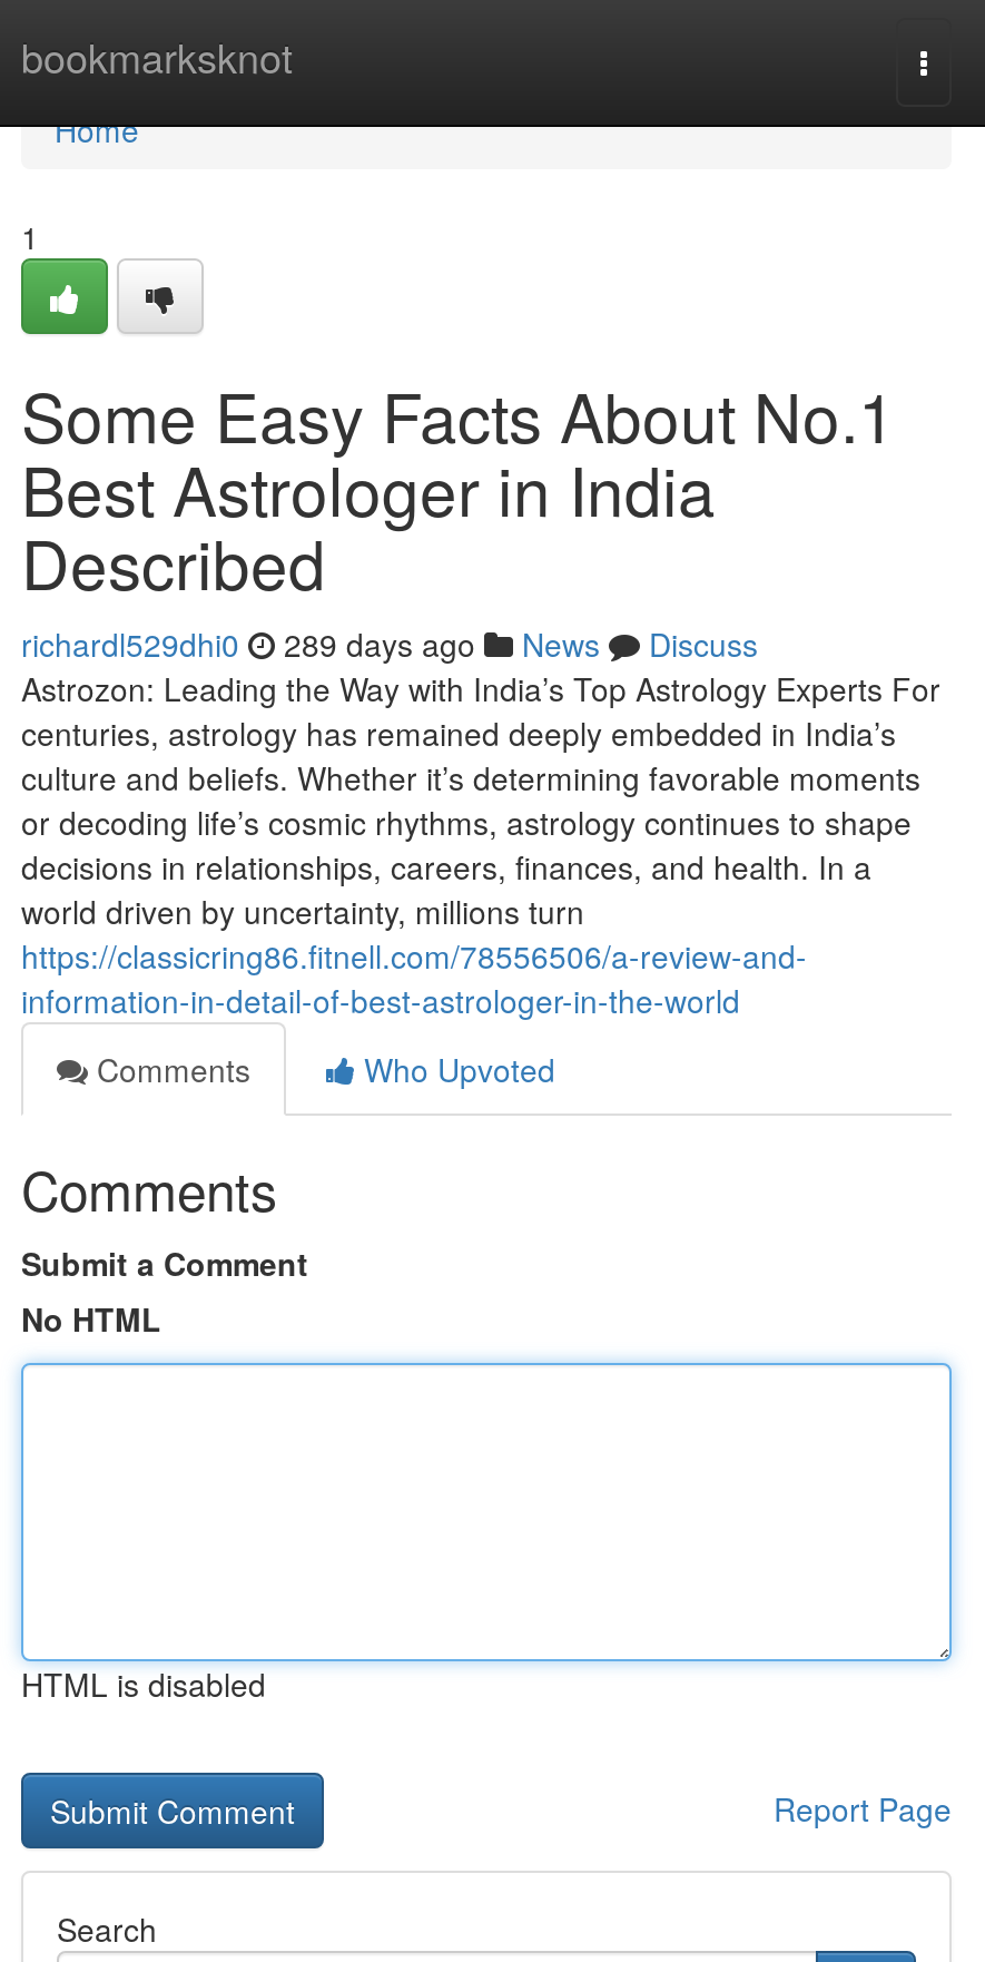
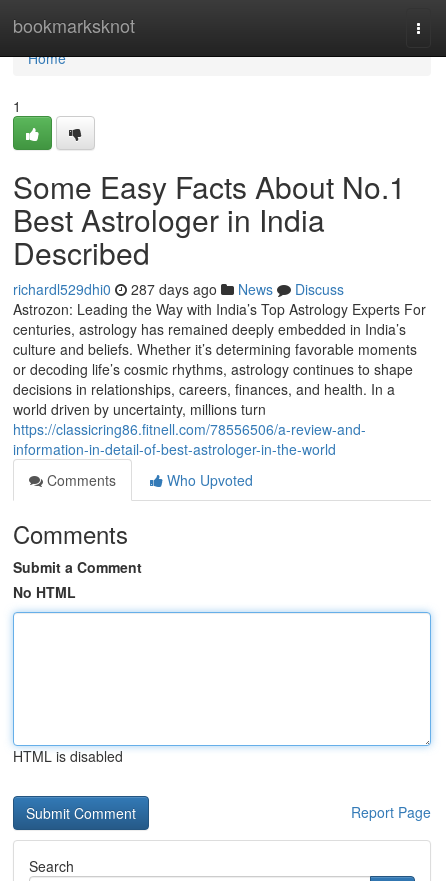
- richardl529dhi0 289 days ago News Discuss
+ richardl529dhi0 287 days ago News Discuss
